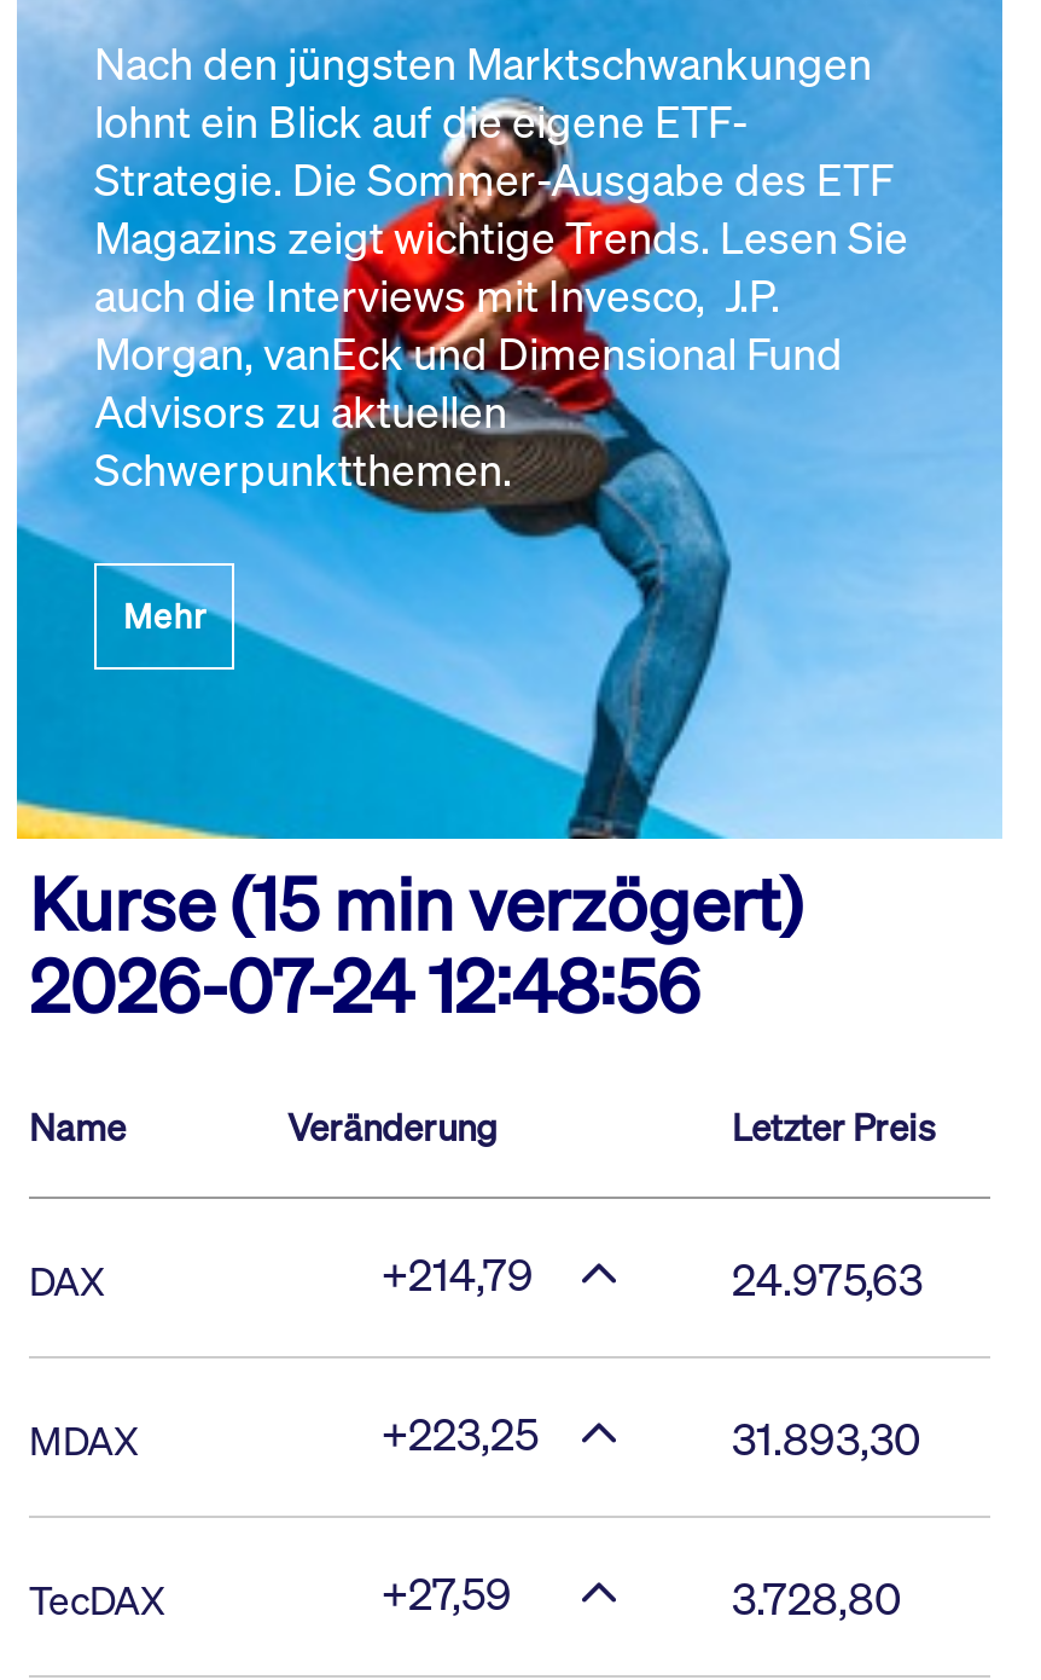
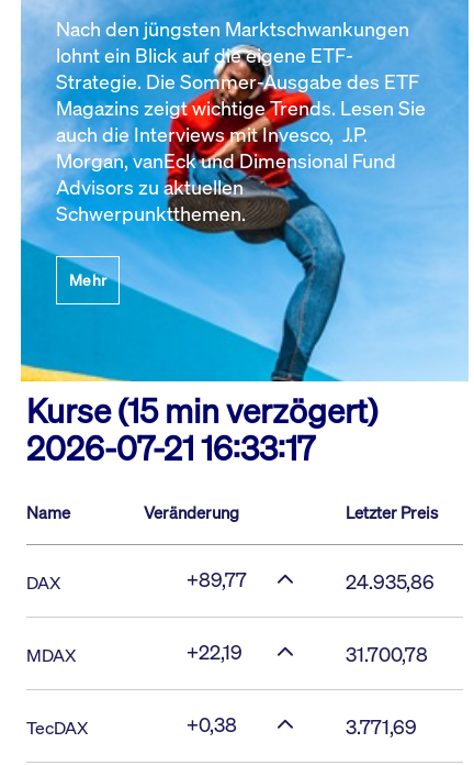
- 2026-07-24 12:48:56
+ 2026-07-21 16:33:17

- +214,79
+ +89,77

- 24.975,63
+ 24.935,86

- +223,25
+ +22,19

- 31.893,30
+ 31.700,78

- +27,59
+ +0,38

- 3.728,80
+ 3.771,69
